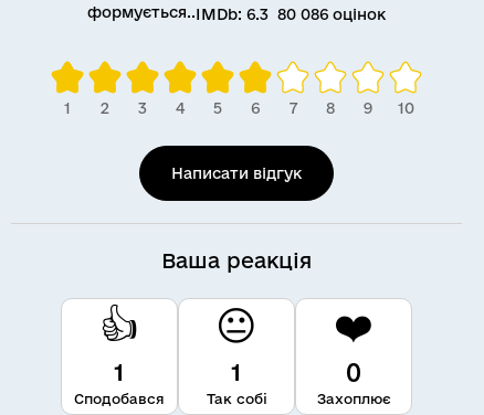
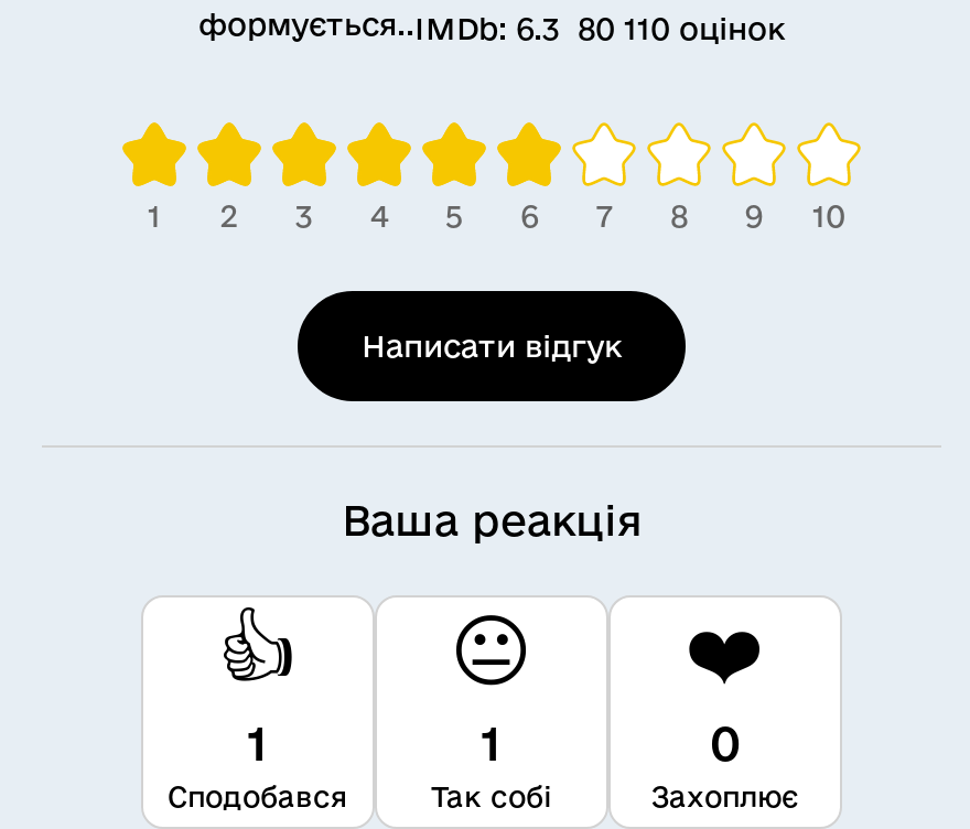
- формується.. IMDb: 6.3 80 086 оцінок
+ формується.. IMDb: 6.3 80 110 оцінок
